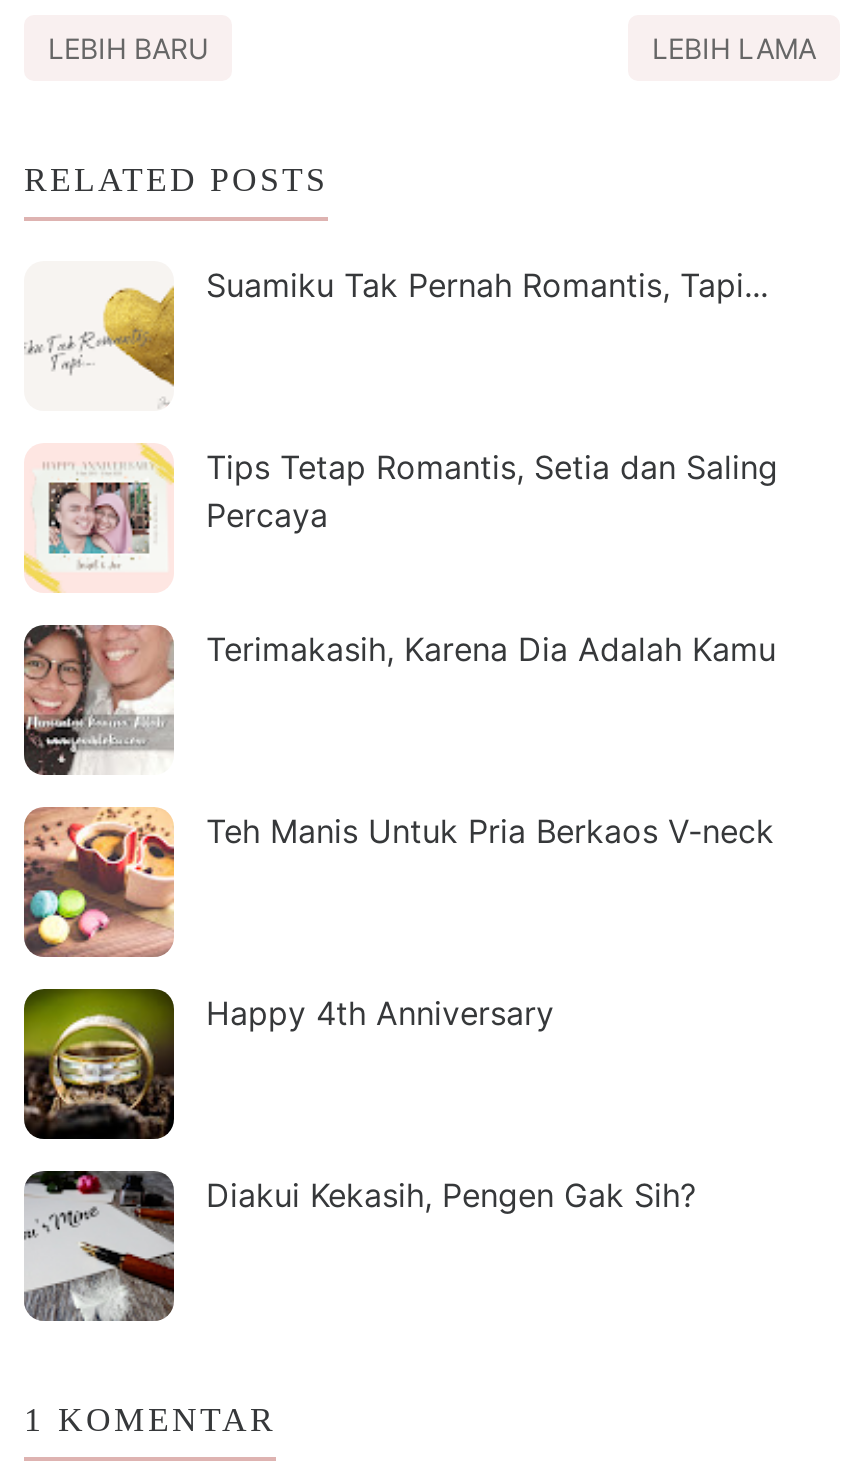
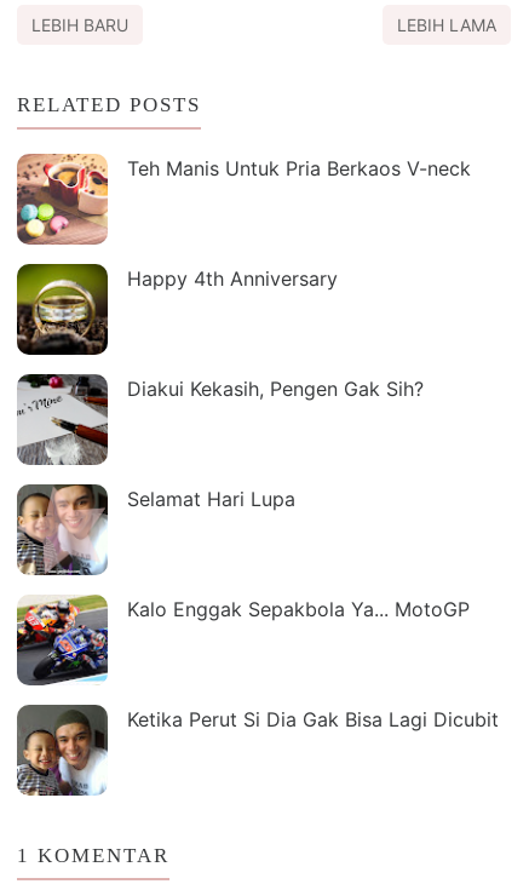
- [image]
- Suamiku Tak Pernah Romantis, Tapi...

- [image]
- Tips Tetap Romantis, Setia dan Saling
- Percaya
- Terimakasih, Karena Dia Adalah Kamu

- [image]

moved up: [image] | Teh Manis Untuk Pria Berkaos V-neck | Happy 4th Anniversary | Diakui Kekasih, Pengen Gak Sih?

moved up: [image]

+ [image]
+ Selamat Hari Lupa

+ [image]
+ Kalo Enggak Sepakbola Ya... MotoGP

+ [image]
+ Ketika Perut Si Dia Gak Bisa Lagi Dicubit
